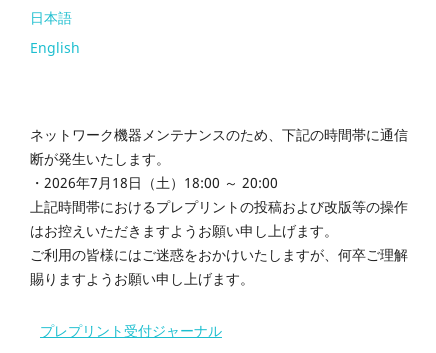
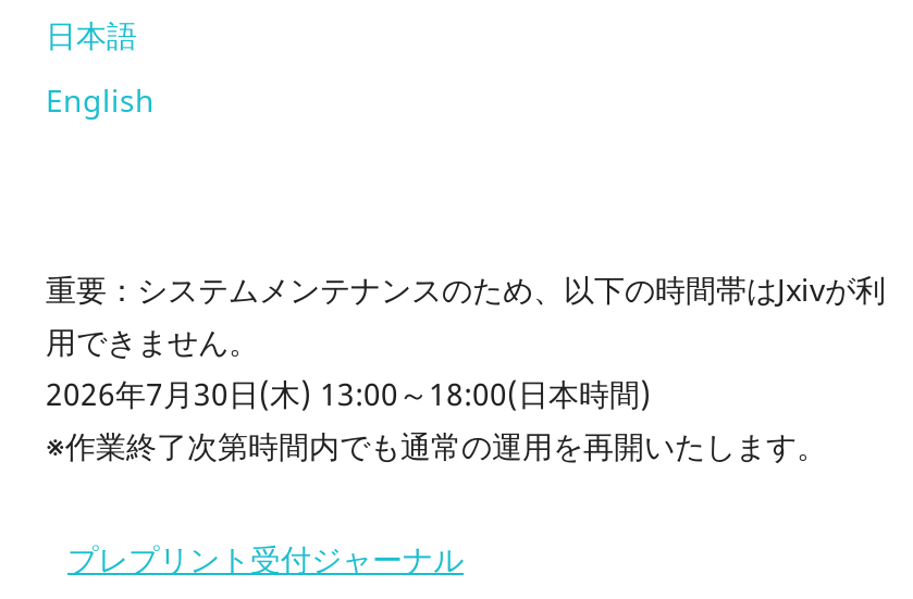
- ネットワーク機器メンテナンスのため、下記の時間帯に通信
- 断が発生いたします。
- ・2026年7月18日（土）18:00 ～ 20:00
- 上記時間帯におけるプレプリントの投稿および改版等の操作
- はお控えいただきますようお願い申し上げます。
- ご利用の皆様にはご迷惑をおかけいたしますが、何卒ご理解
- 賜りますようお願い申し上げます。
+ 重要：システムメンテナンスのため、以下の時間帯はJxivが利
+ 用できません。
+ 2026年7月30日(木) 13:00～18:00(日本時間)
+ ※作業終了次第時間内でも通常の運用を再開いたします。
